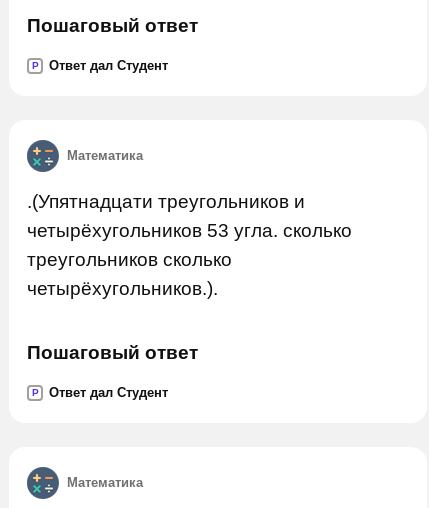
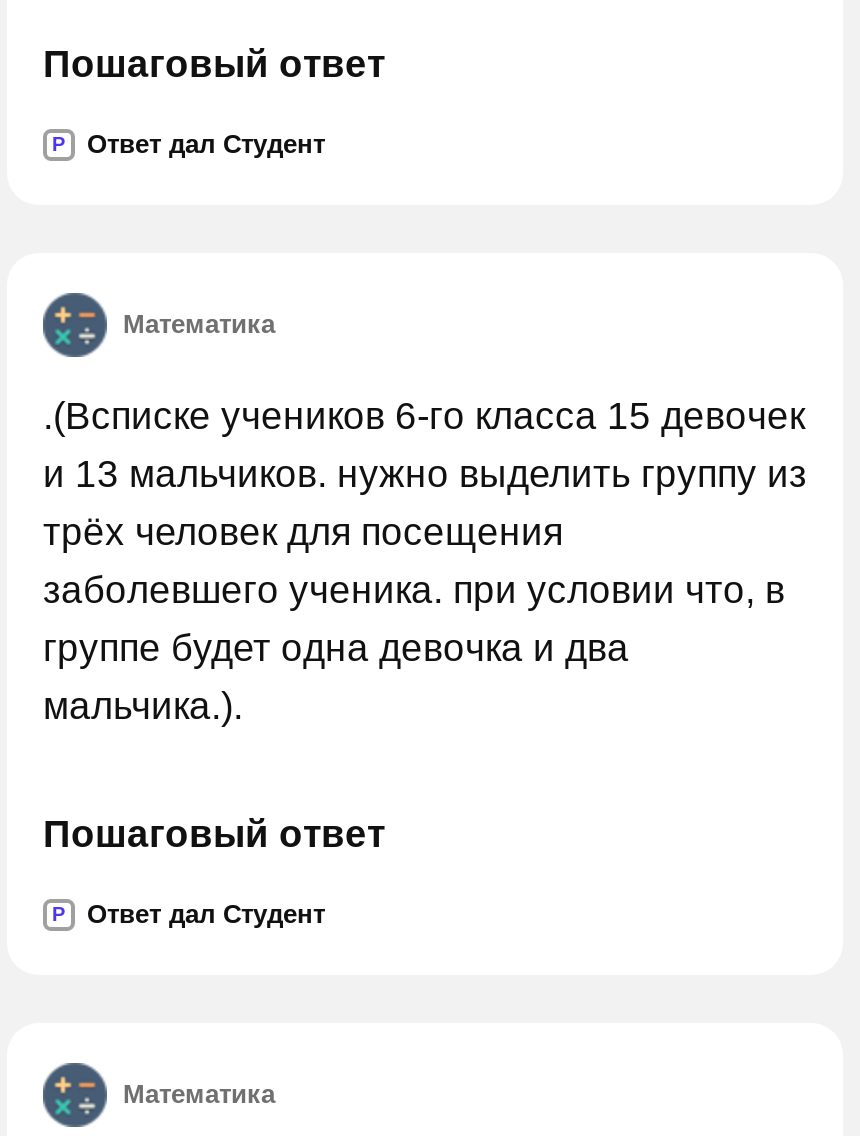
- .(Упятнадцати треугольников и
- четырёхугольников 53 угла. сколько
- треугольников сколько
- четырёхугольников.).
+ .(Всписке учеников 6-го класса 15 девочек
+ и 13 мальчиков. нужно выделить группу из
+ трёх человек для посещения
+ заболевшего ученика. при условии что, в
+ группе будет одна девочка и два
+ мальчика.).
